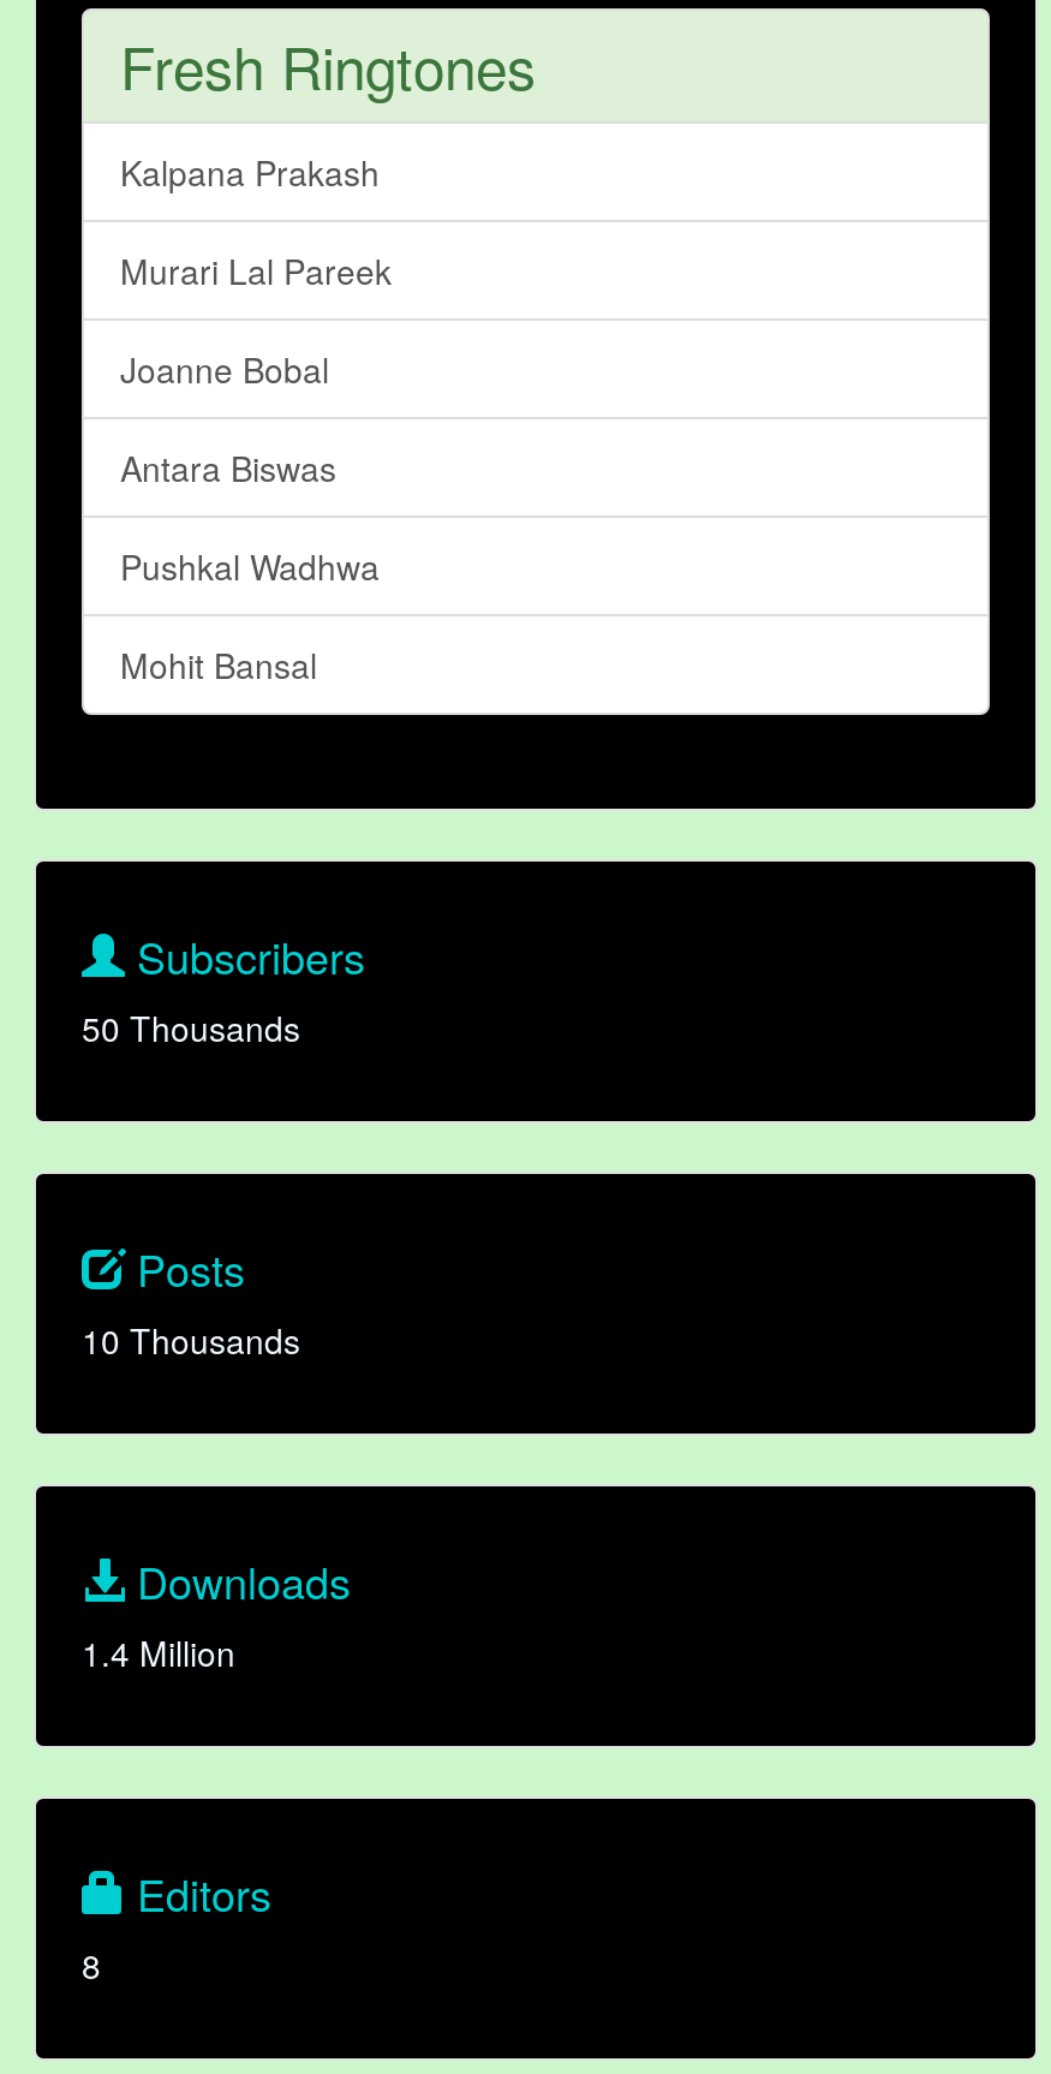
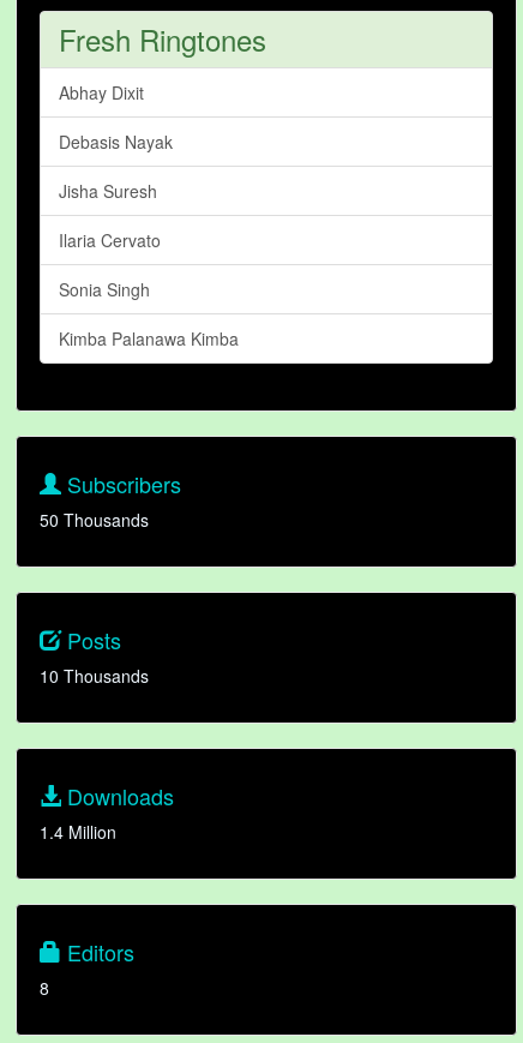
- Kalpana Prakash
+ Abhay Dixit

- Murari Lal Pareek
+ Debasis Nayak

- Joanne Bobal
+ Jisha Suresh

- Antara Biswas
+ Ilaria Cervato

- Pushkal Wadhwa
+ Sonia Singh

- Mohit Bansal
+ Kimba Palanawa Kimba
